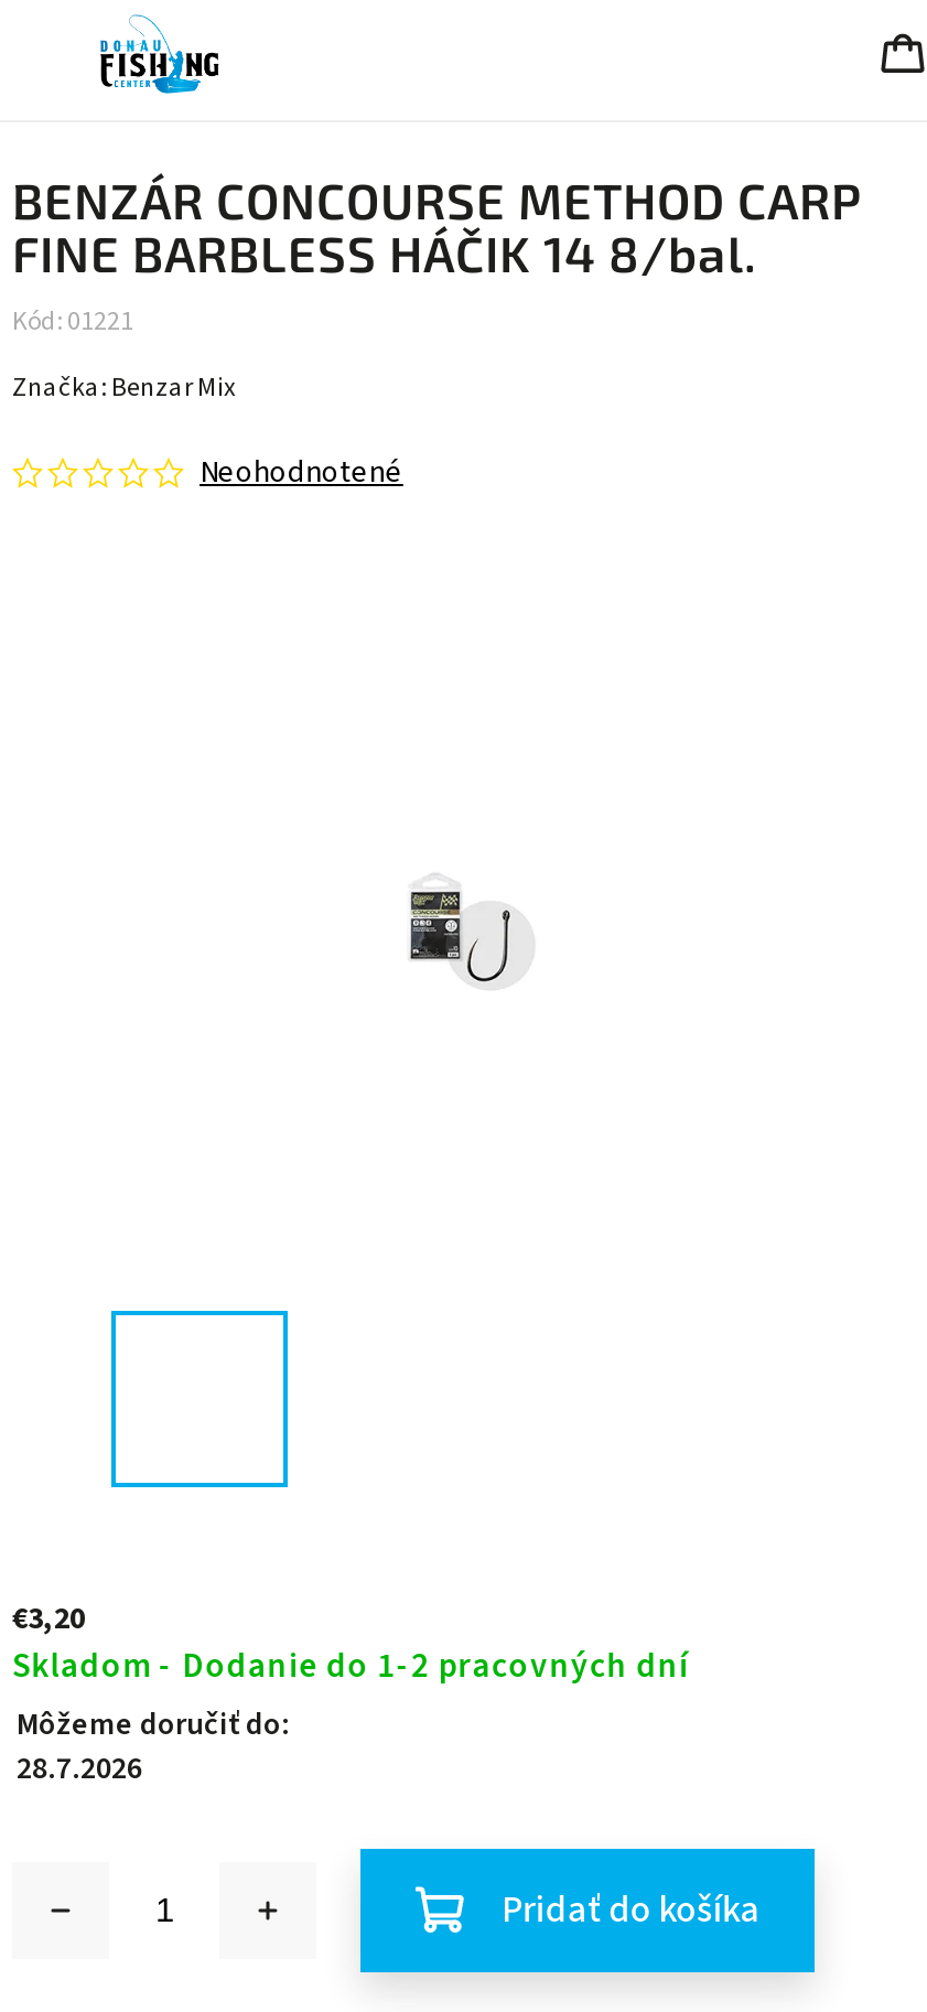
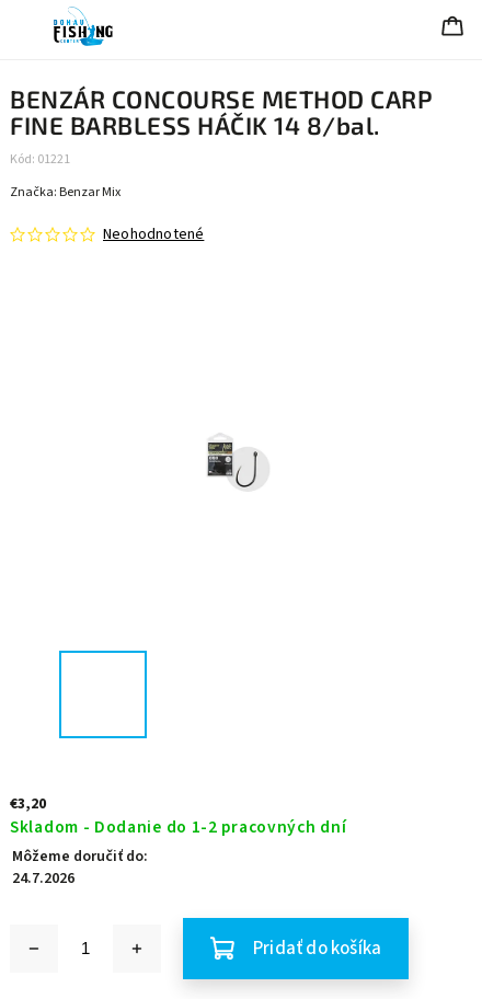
- 28.7.2026
+ 24.7.2026
